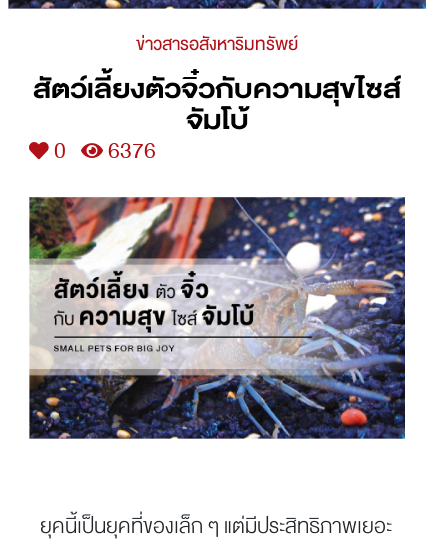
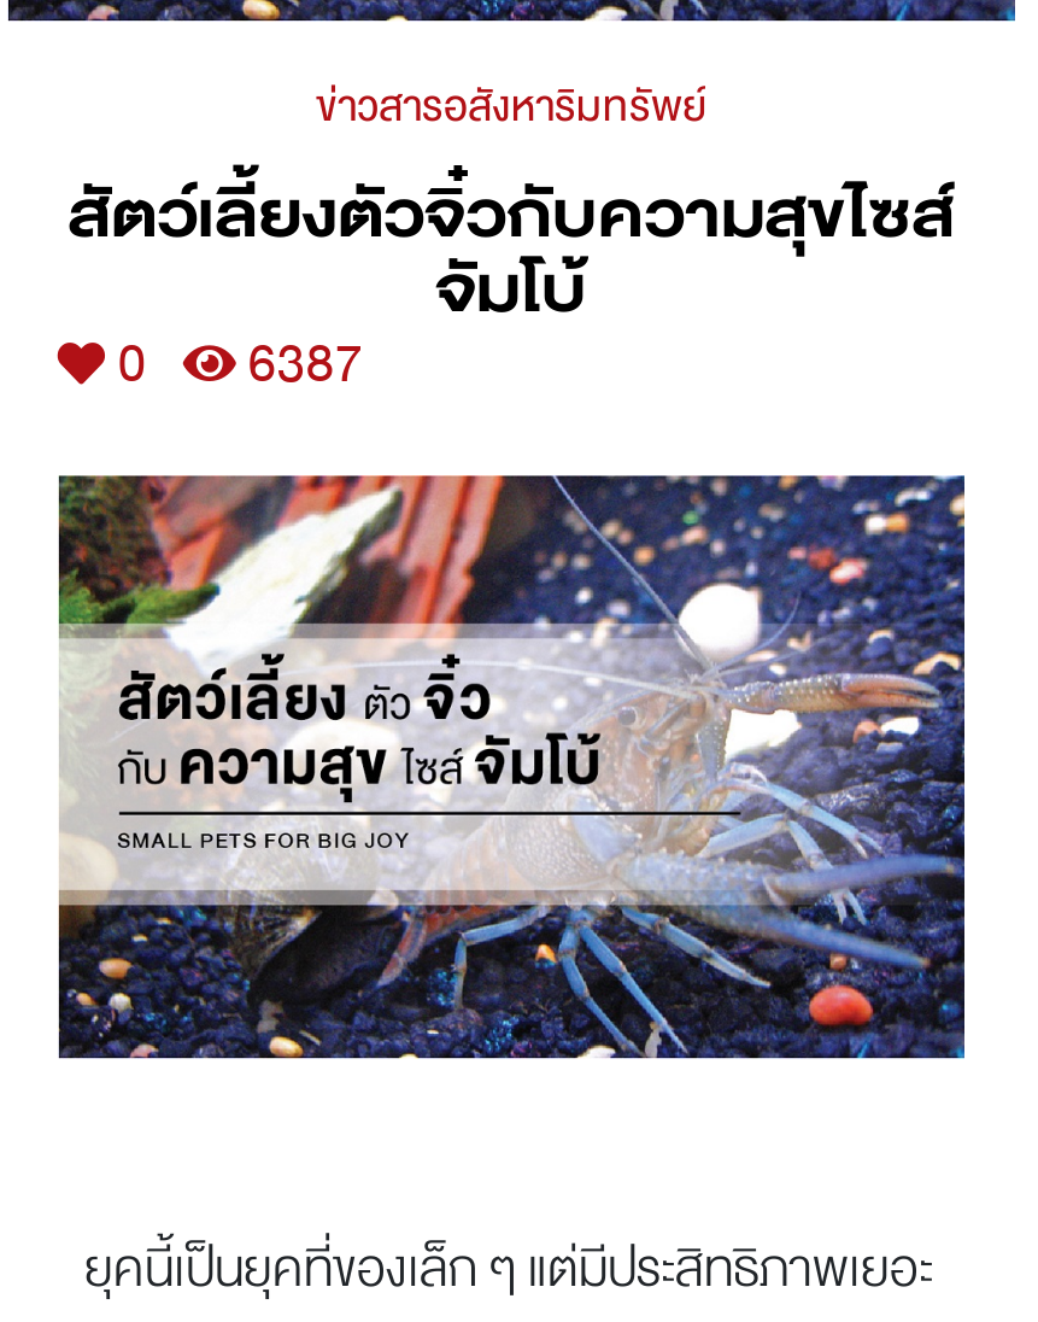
- 0 6376
+ 0 6387
